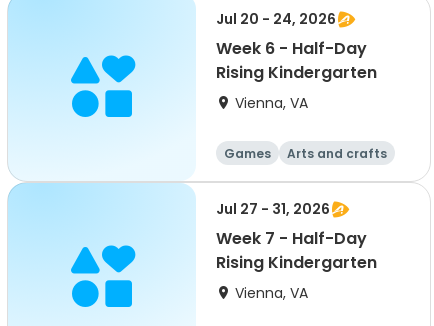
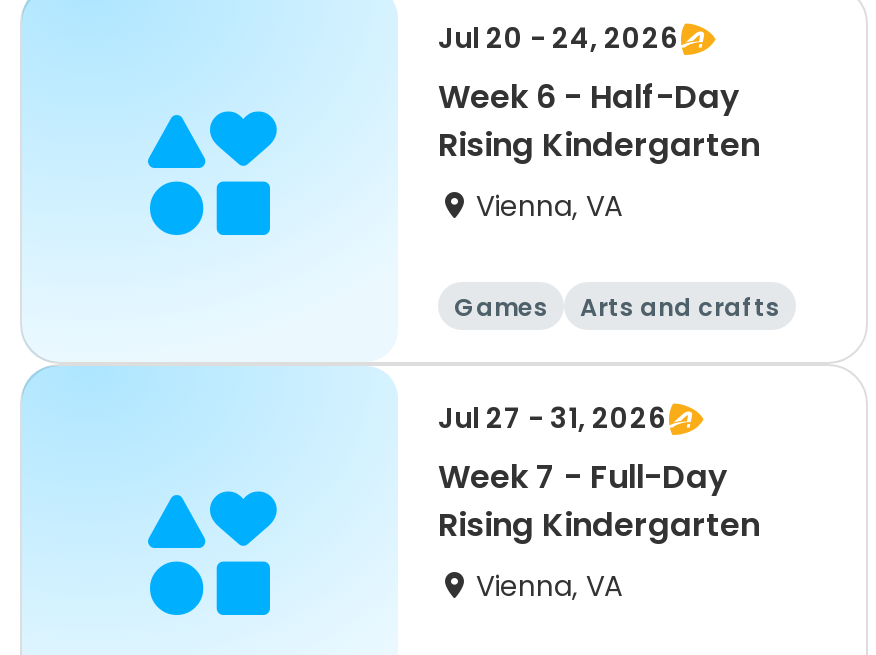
- Week 7 - Half-Day
+ Week 7 - Full-Day
